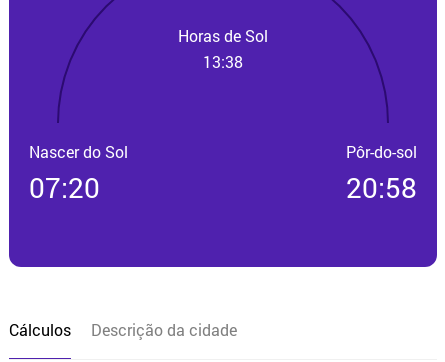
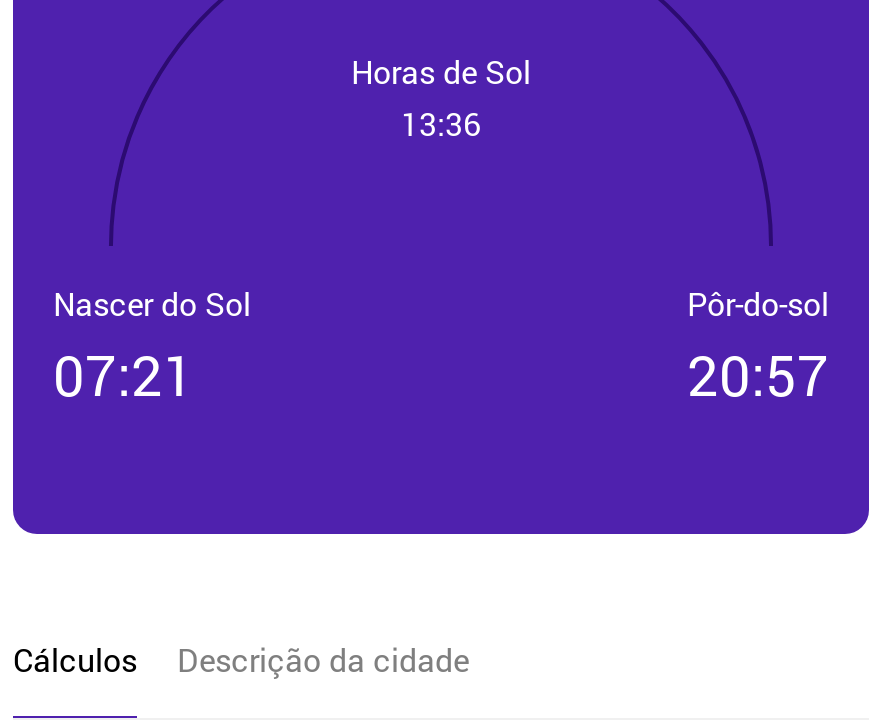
- 13:38
+ 13:36

- 07:20
+ 07:21

- 20:58
+ 20:57
